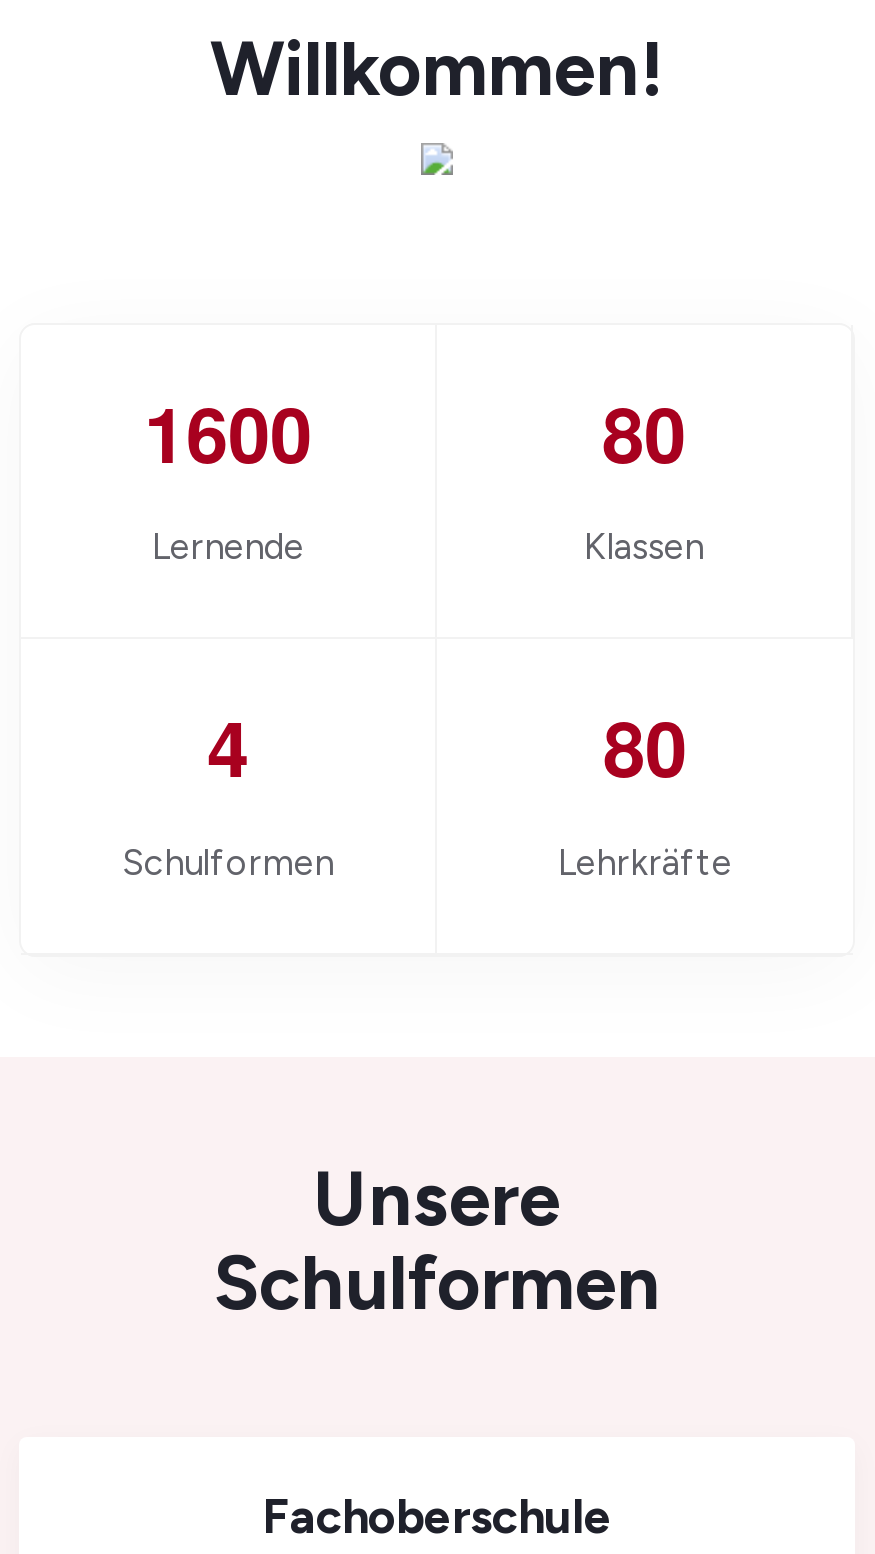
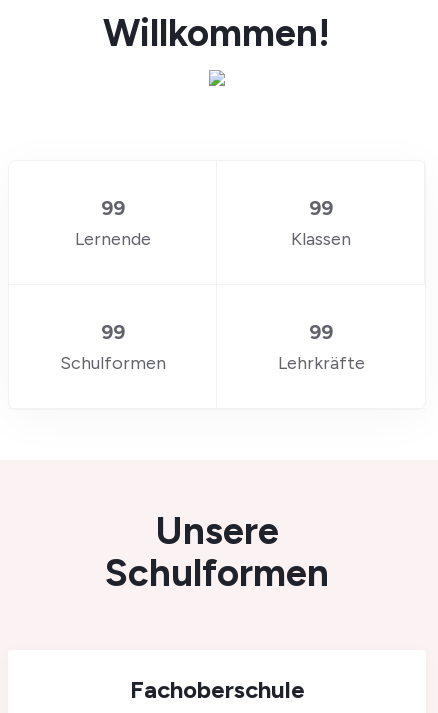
- 1600
+ 99

- 80
+ 99

- 4
+ 99

- 80
+ 99
